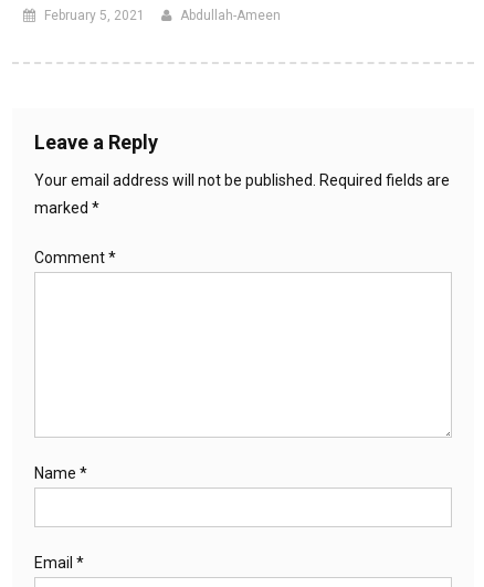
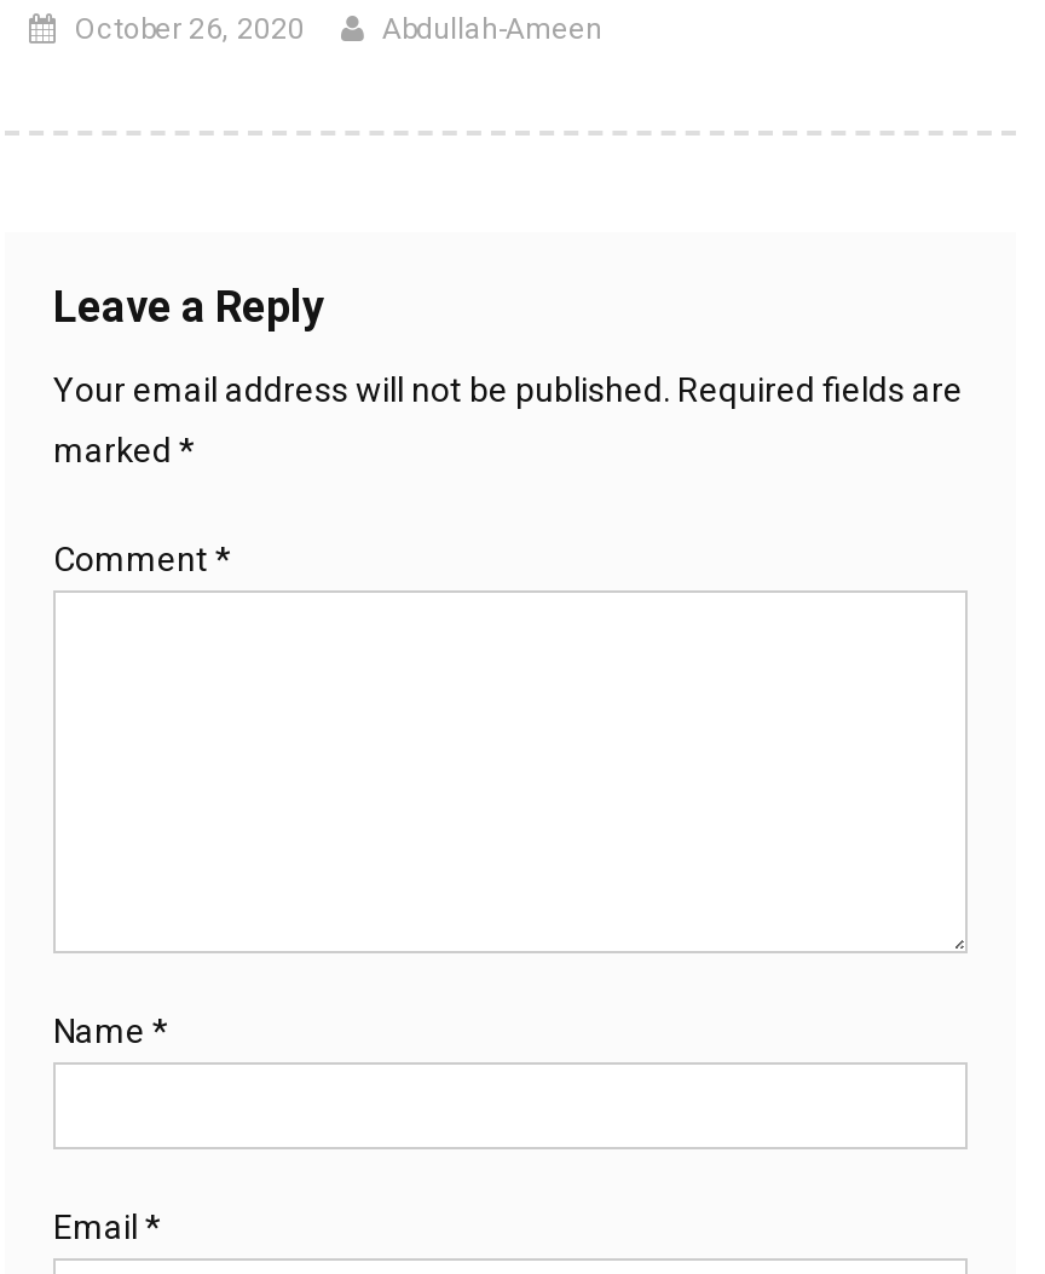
- February 5, 2021
+ October 26, 2020
